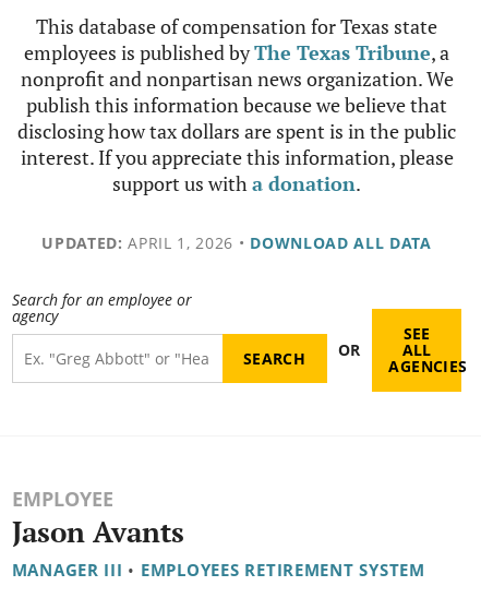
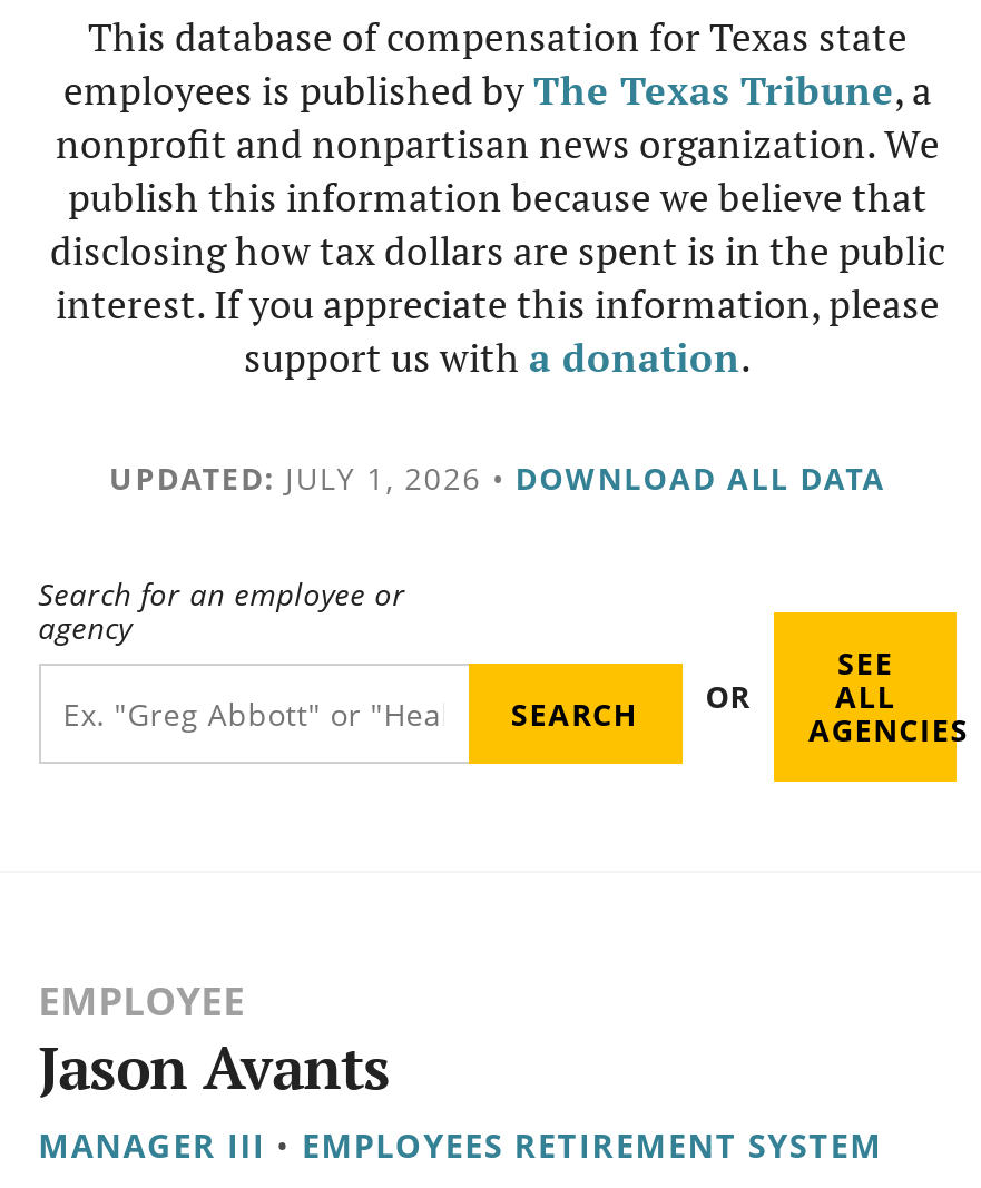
- UPDATED: APRIL 1, 2026 • DOWNLOAD ALL DATA
+ UPDATED: JULY 1, 2026 • DOWNLOAD ALL DATA
